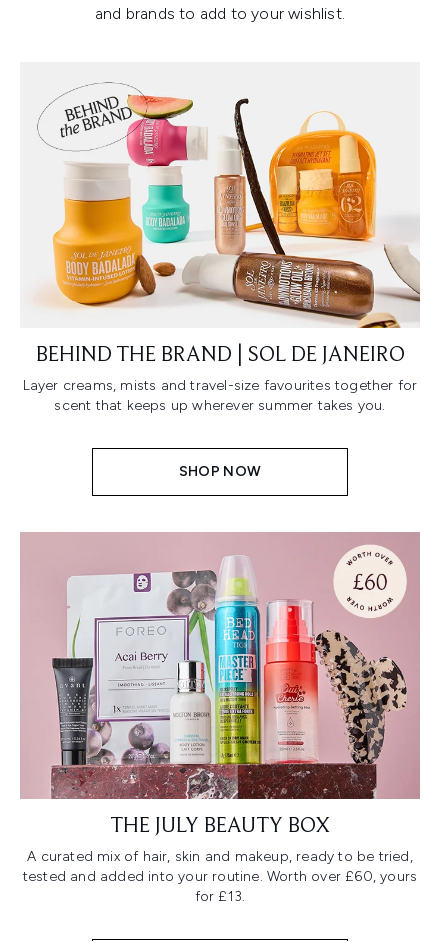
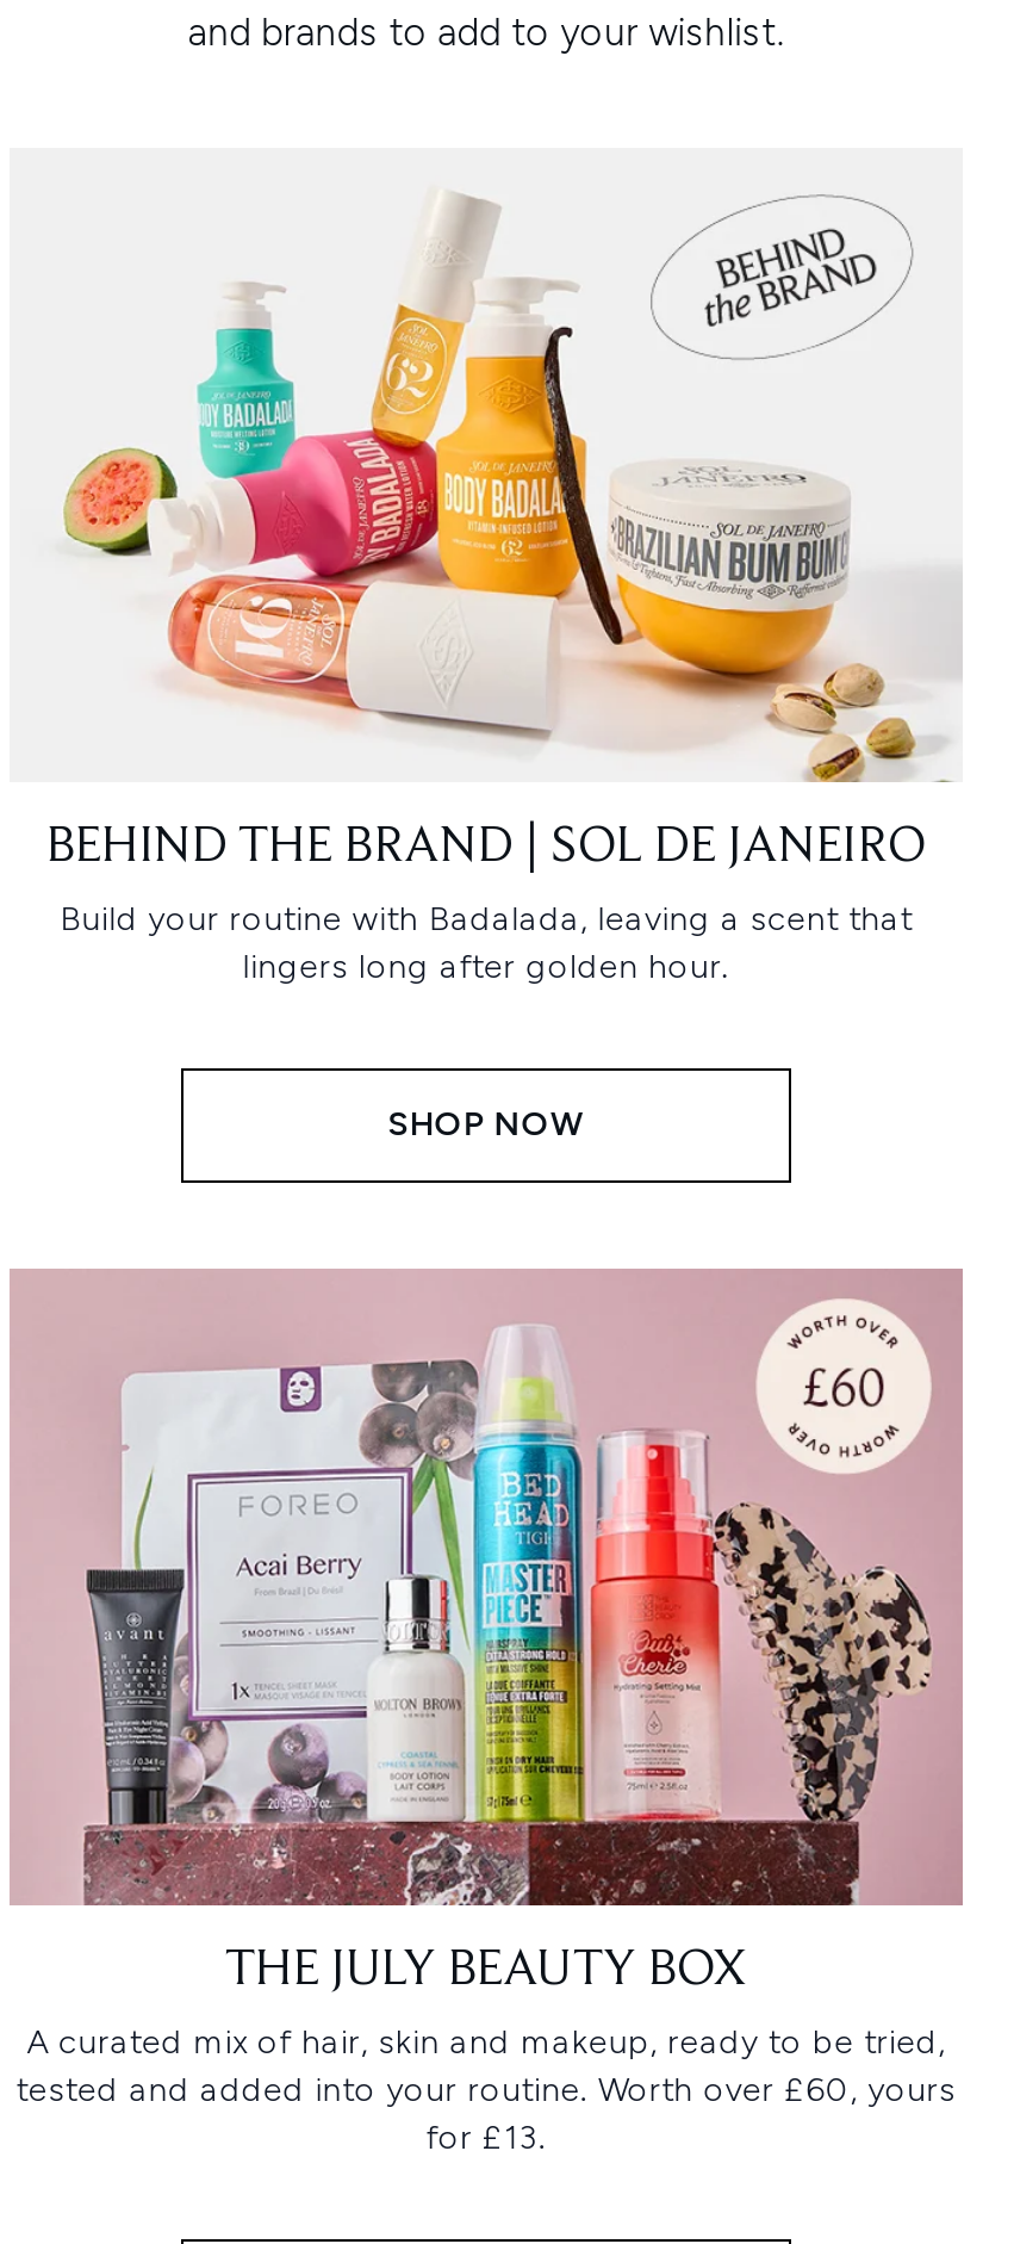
- [image]
+ [image]

- Layer creams, mists and travel-size favourites together for
- scent that keeps up wherever summer takes you.
+ Build your routine with Badalada, leaving a scent that
+ lingers long after golden hour.
